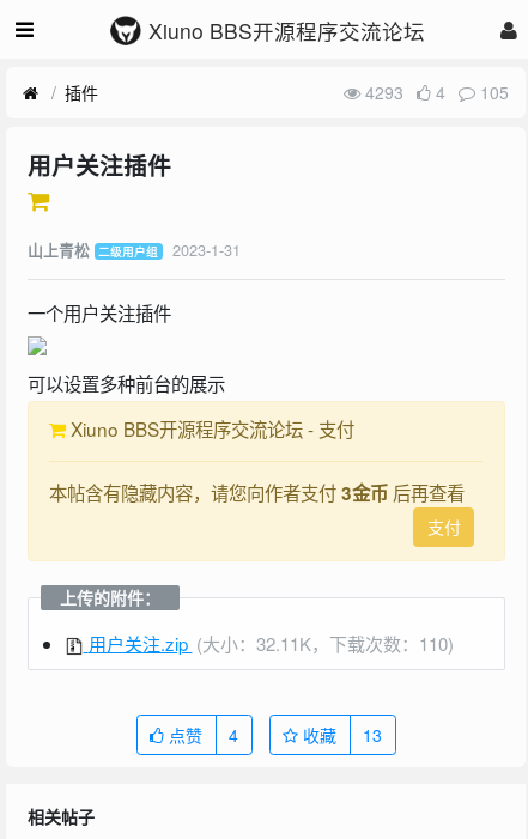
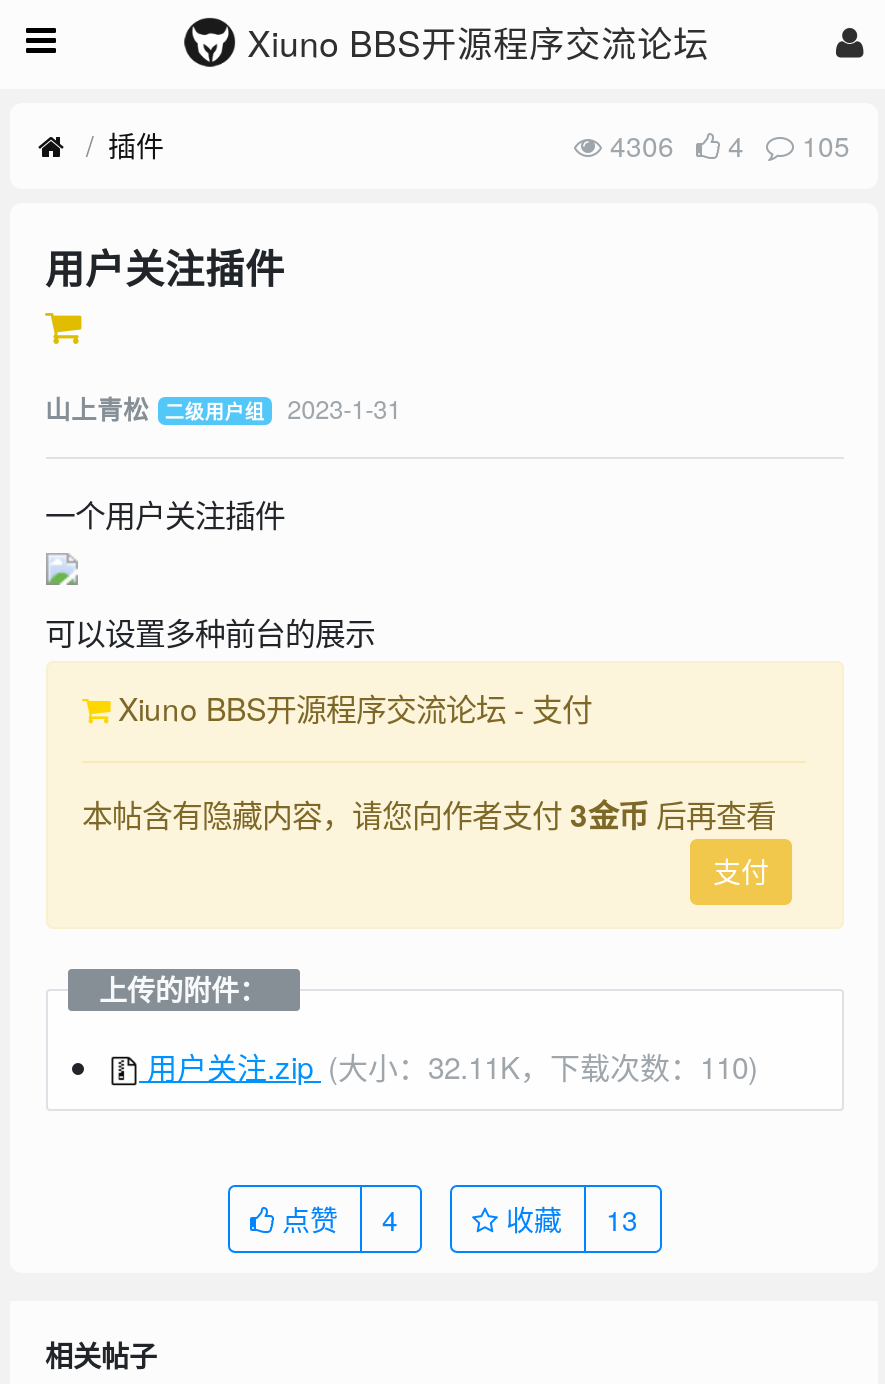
- 4293 4 105
+ 4306 4 105
